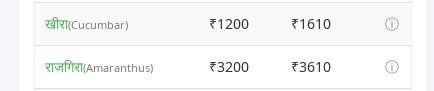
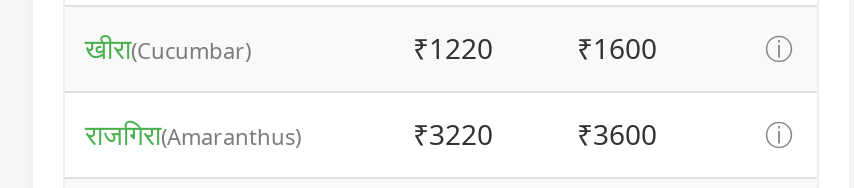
- ₹1200
+ ₹1220

- ₹1610
+ ₹1600

- ₹3200
+ ₹3220

- ₹3610
+ ₹3600
